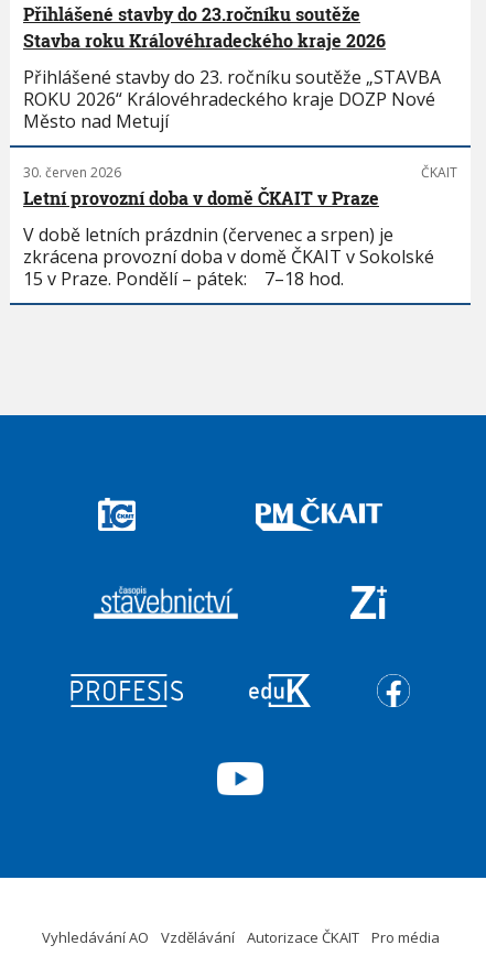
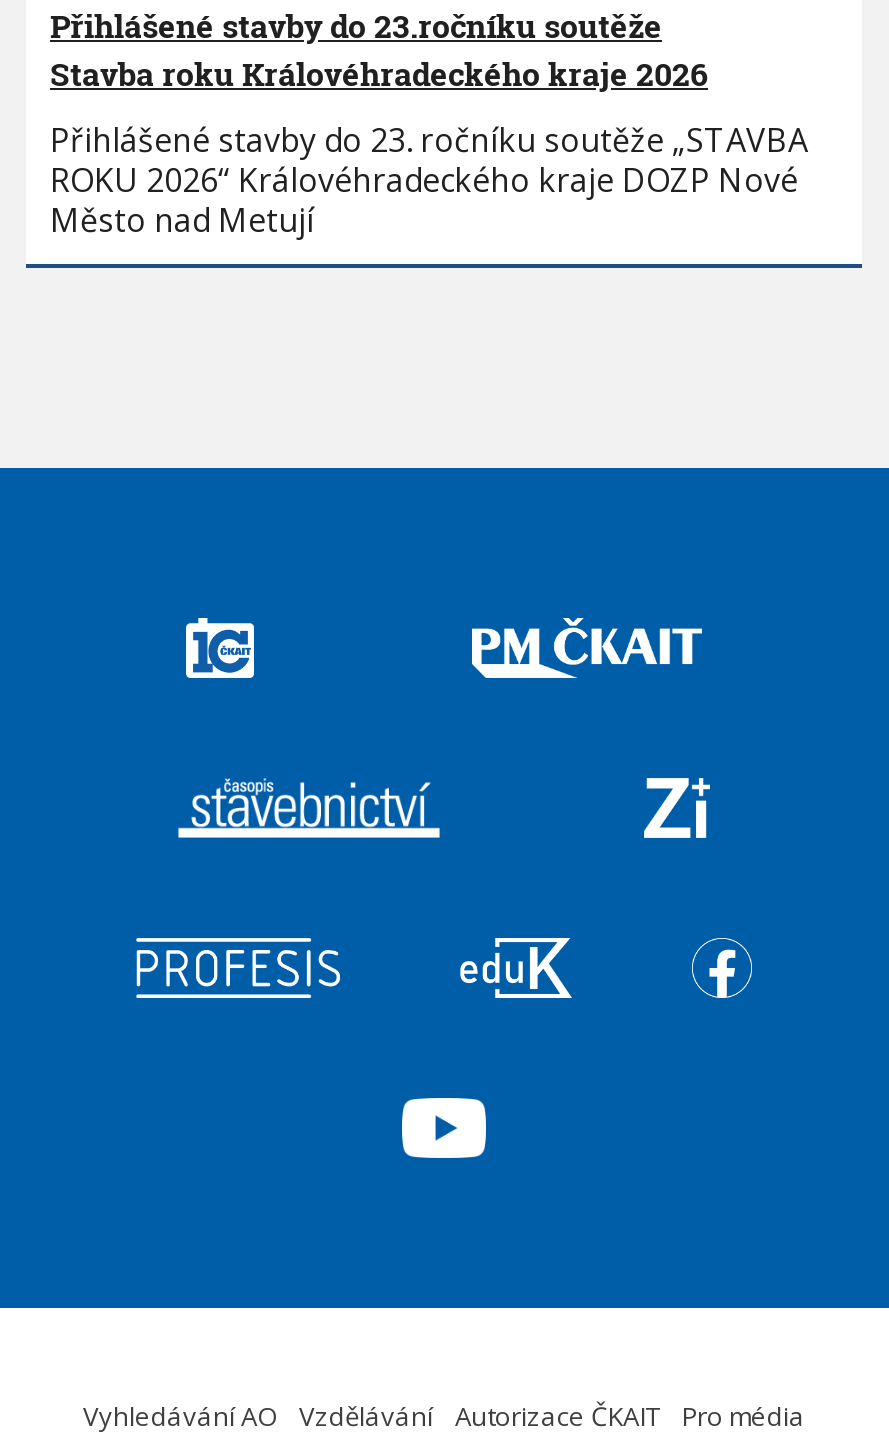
- 30. červen 2026
- ČKAIT
- Letní provozní doba v domě ČKAIT v Praze
- V době letních prázdnin (červenec a srpen) je
- zkrácena provozní doba v domě ČKAIT v Sokolské
- 15 v Praze. Pondělí – pátek: 7–18 hod.
